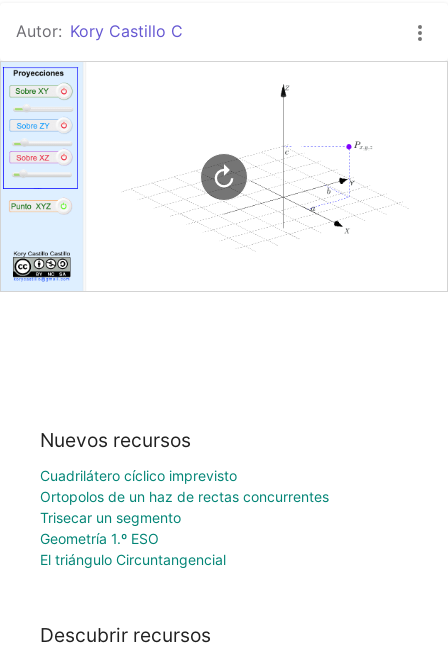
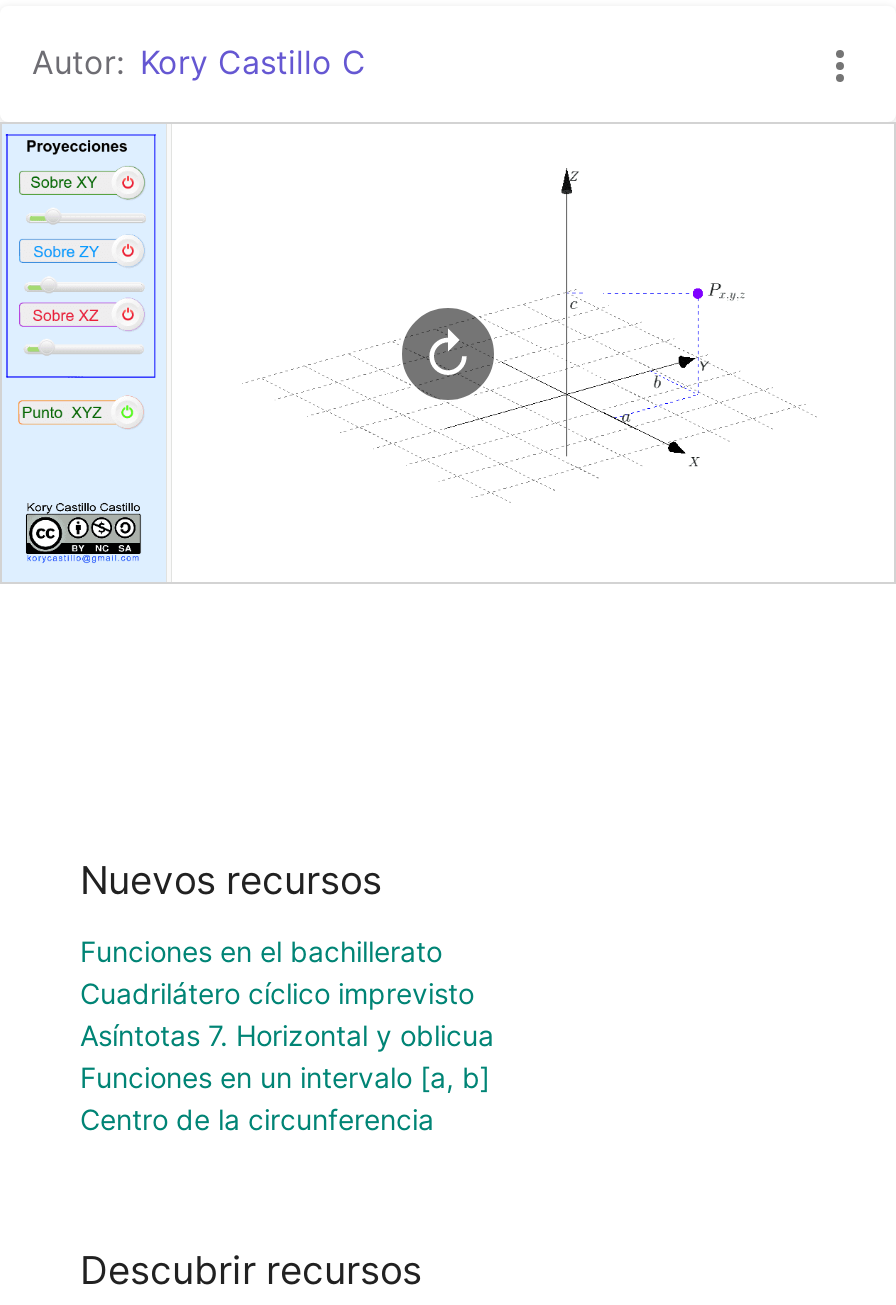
+ Funciones en el bachillerato

moved down: Cuadrilátero cíclico imprevisto

- Ortopolos de un haz de rectas concurrentes
- Trisecar un segmento
- Geometría 1.º ESO
- El triángulo Circuntangencial
+ Asíntotas 7. Horizontal y oblicua
+ Funciones en un intervalo [a, b]
+ Centro de la circunferencia
